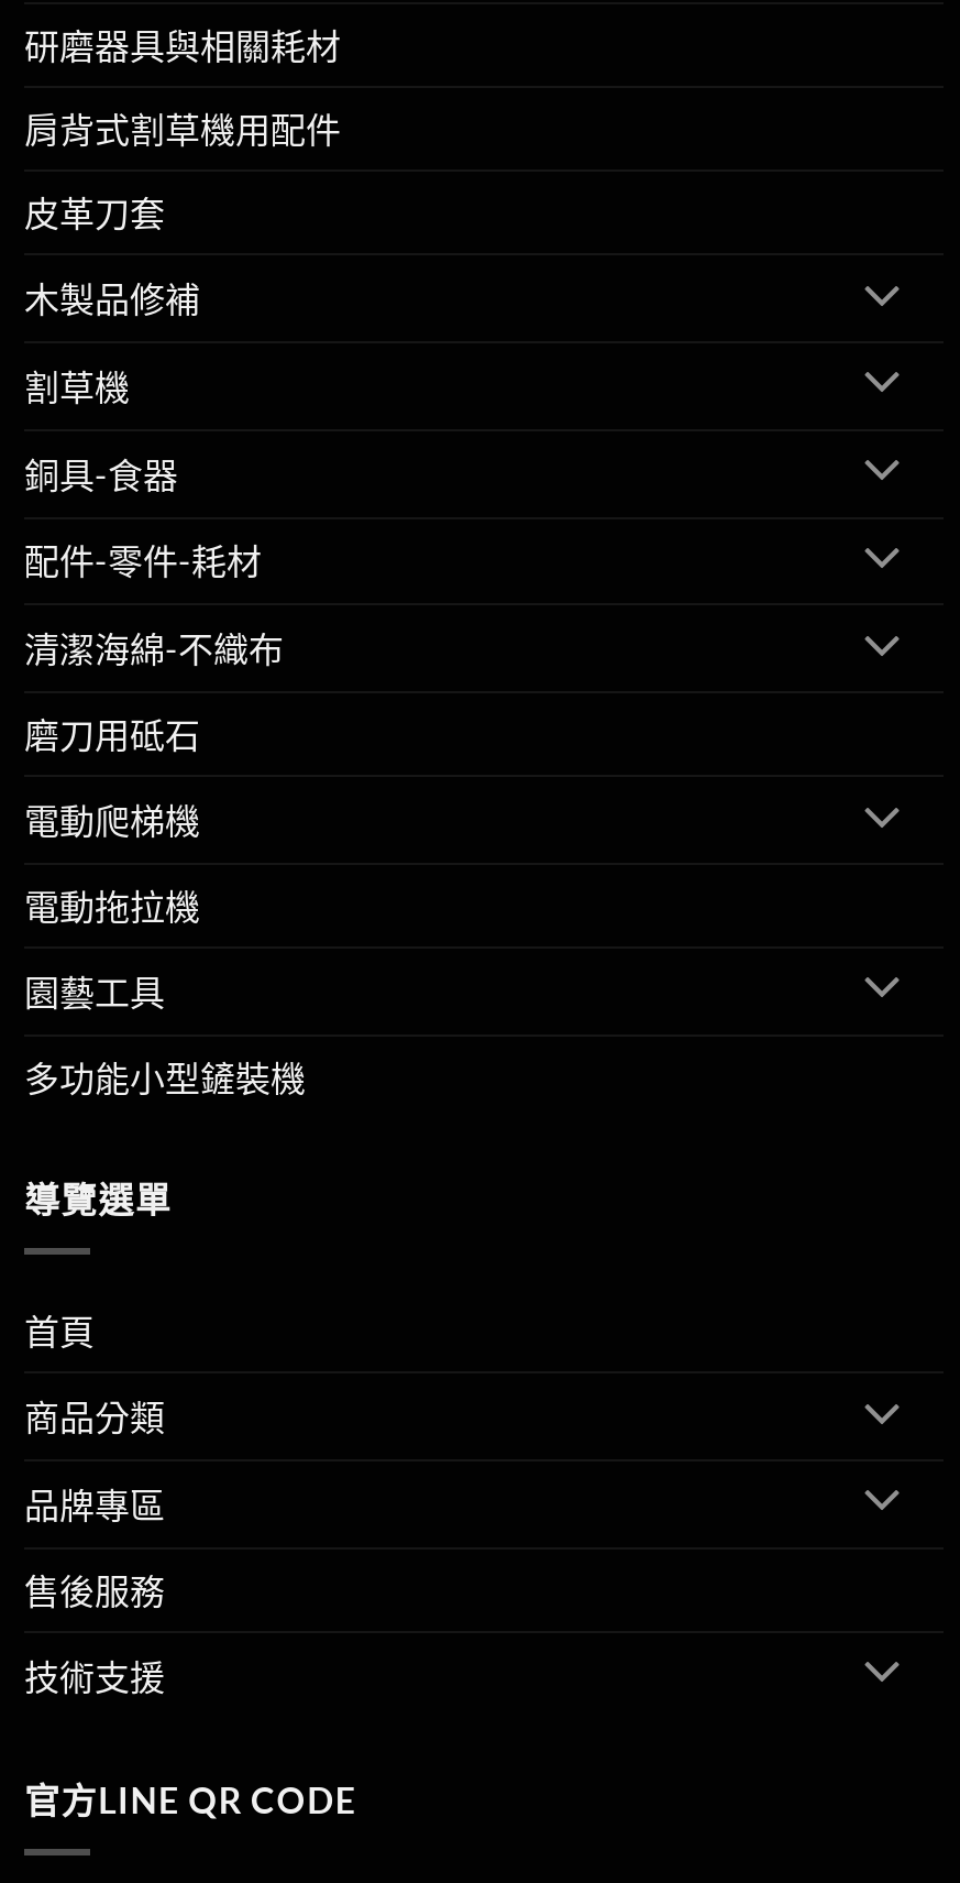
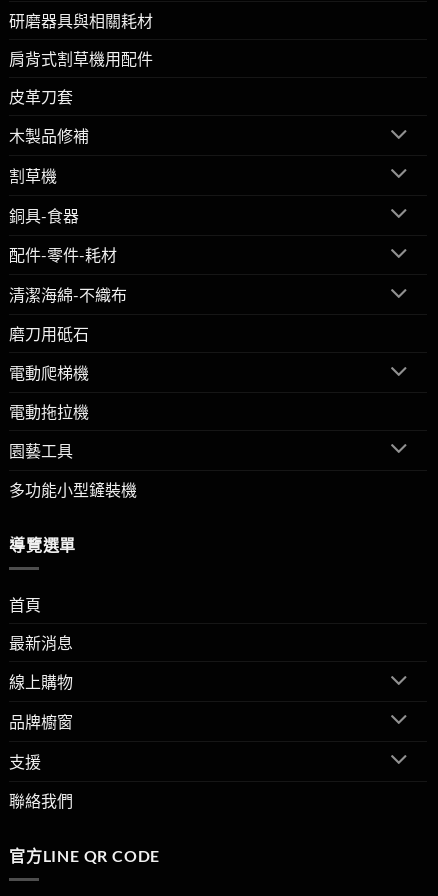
- 商品分類
- 品牌專區
- 售後服務
- 技術支援
+ 最新消息
+ 線上購物
+ 品牌櫥窗
+ 支援
+ 聯絡我們
